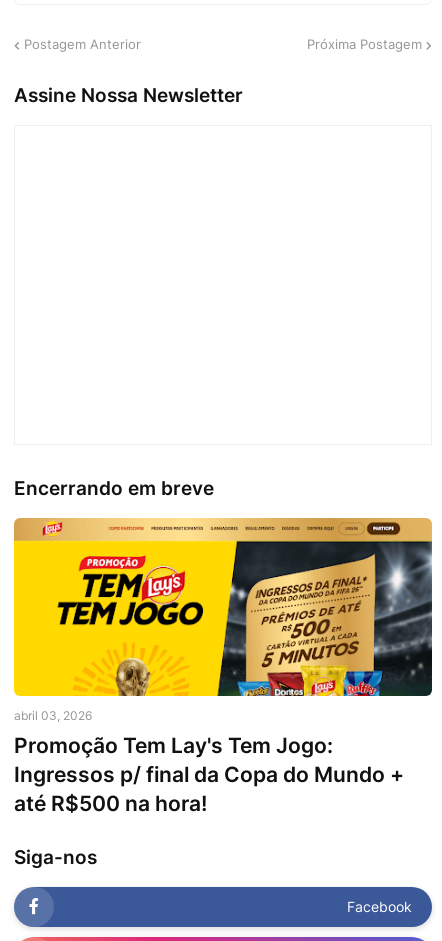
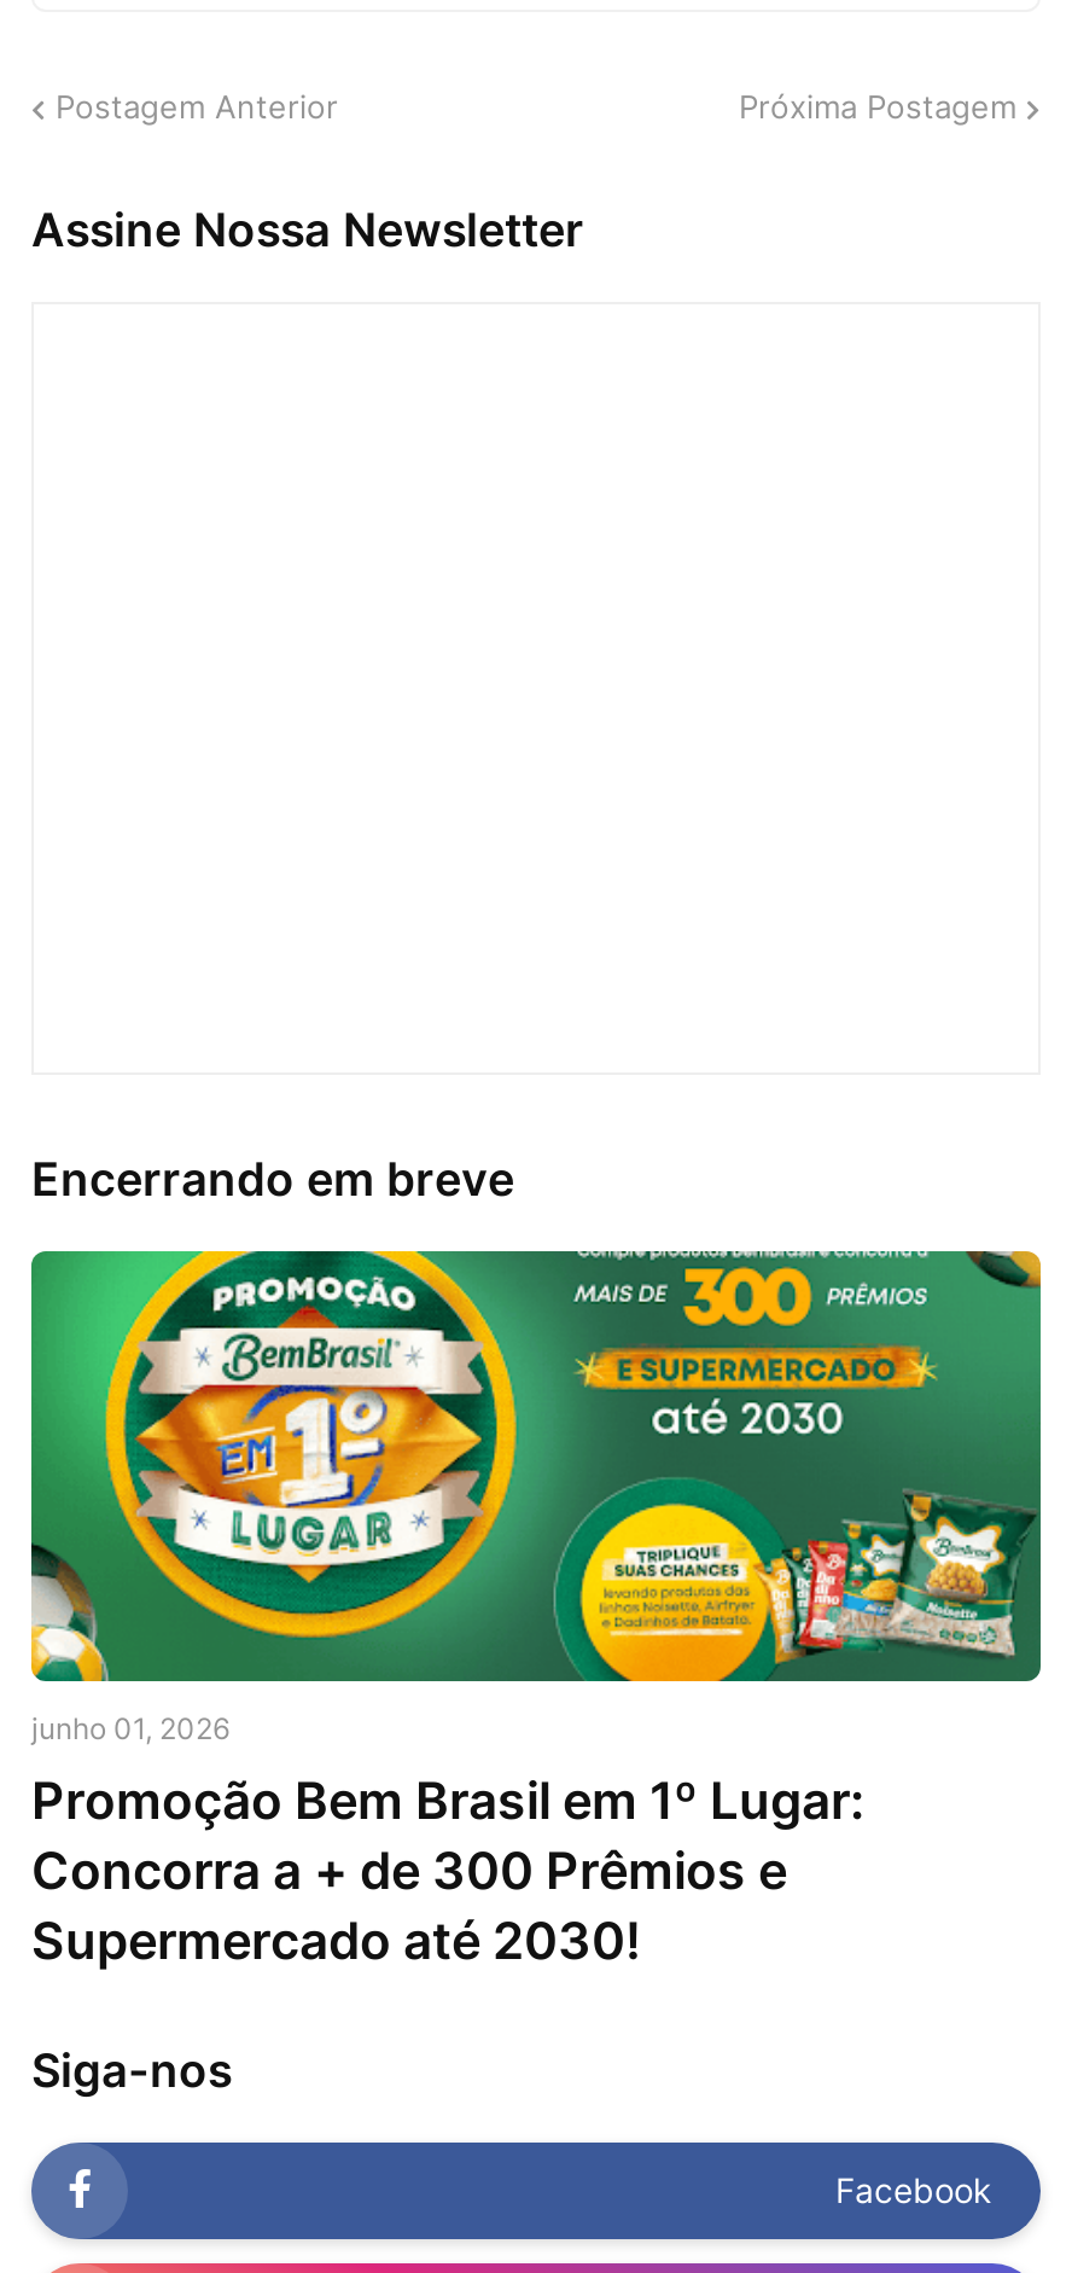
- [image]
- abril 03, 2026
- Promoção Tem Lay's Tem Jogo:
- Ingressos p/ final da Copa do Mundo +
- até R$500 na hora!
+ [image]
+ junho 01, 2026
+ Promoção Bem Brasil em 1º Lugar:
+ Concorra a + de 300 Prêmios e
+ Supermercado até 2030!
